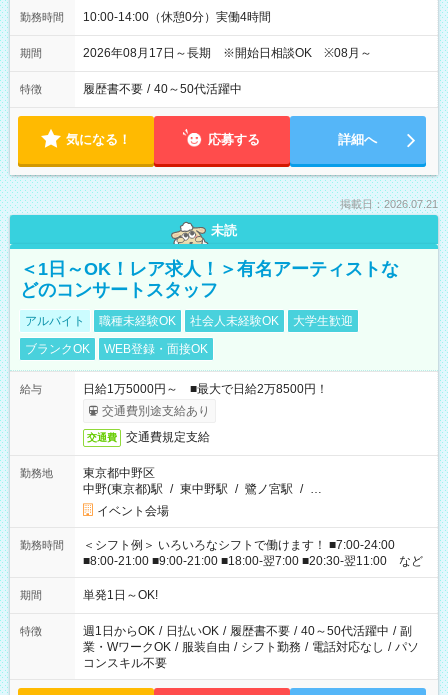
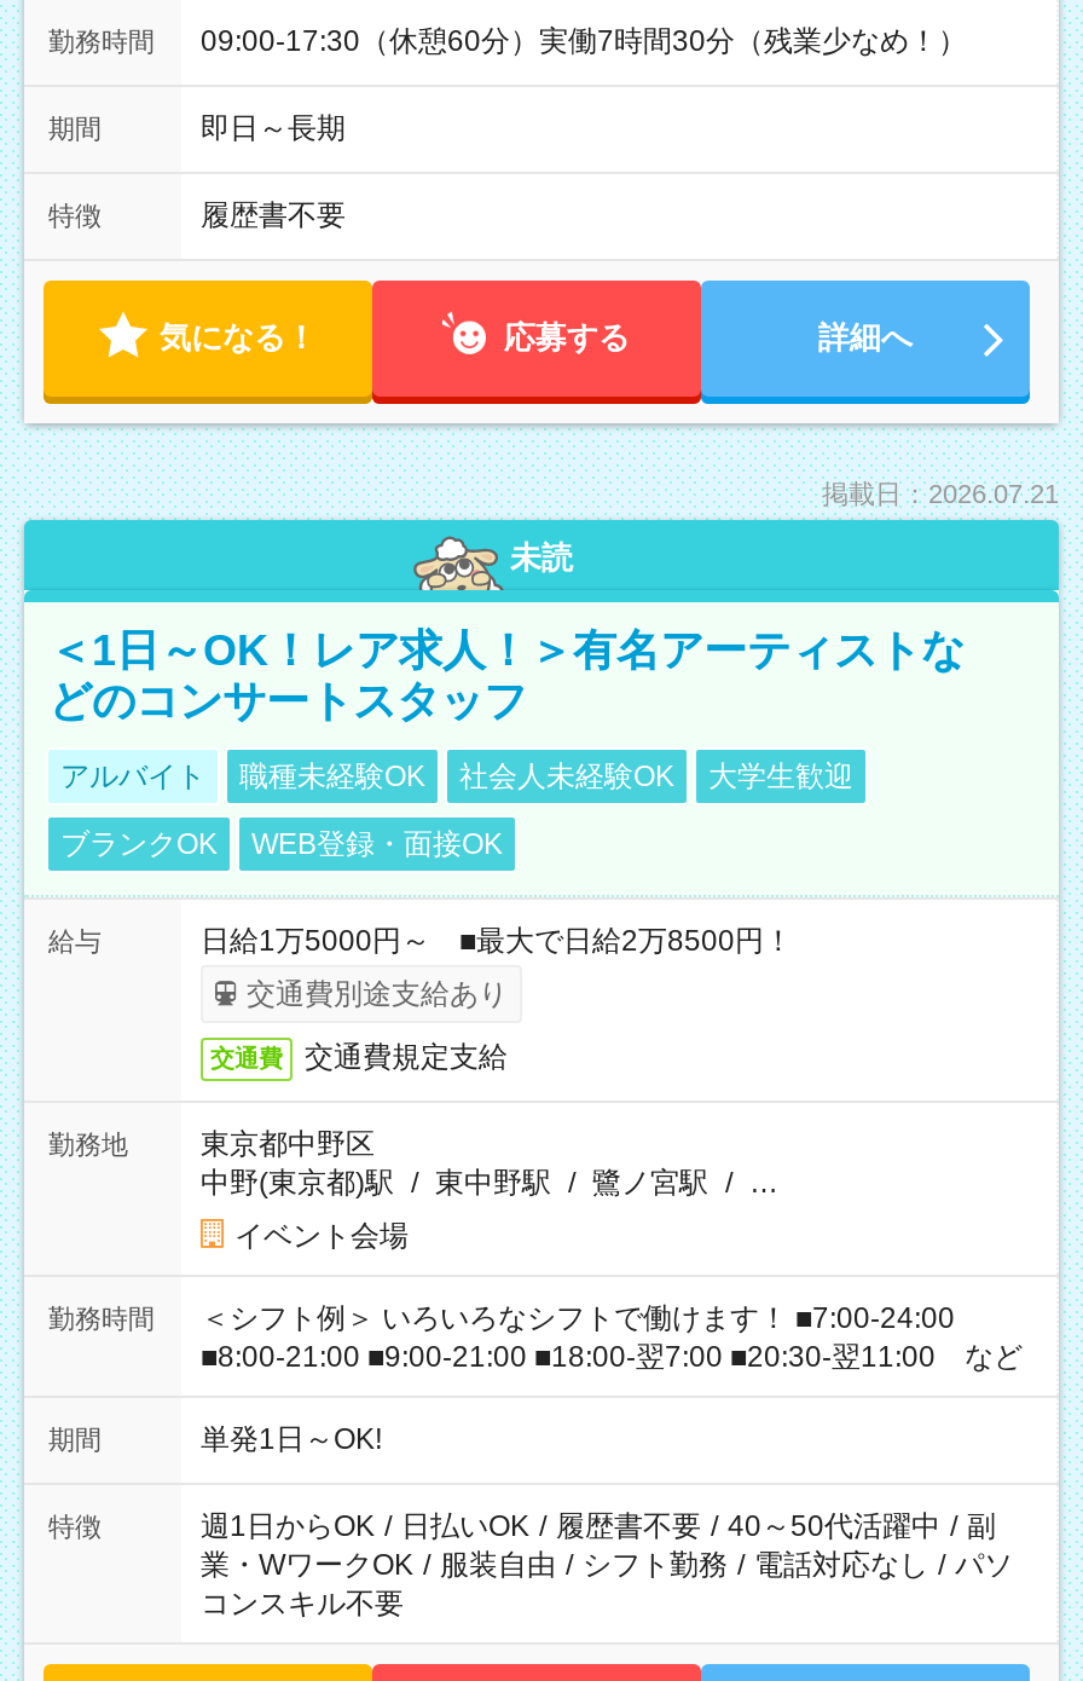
- 10:00-14:00（休憩0分）実働4時間
+ 09:00-17:30（休憩60分）実働7時間30分（残業少なめ！）

- 2026年08月17日～長期 ※開始日相談OK ※08月～
+ 即日～長期

- 履歴書不要 / 40～50代活躍中
+ 履歴書不要
